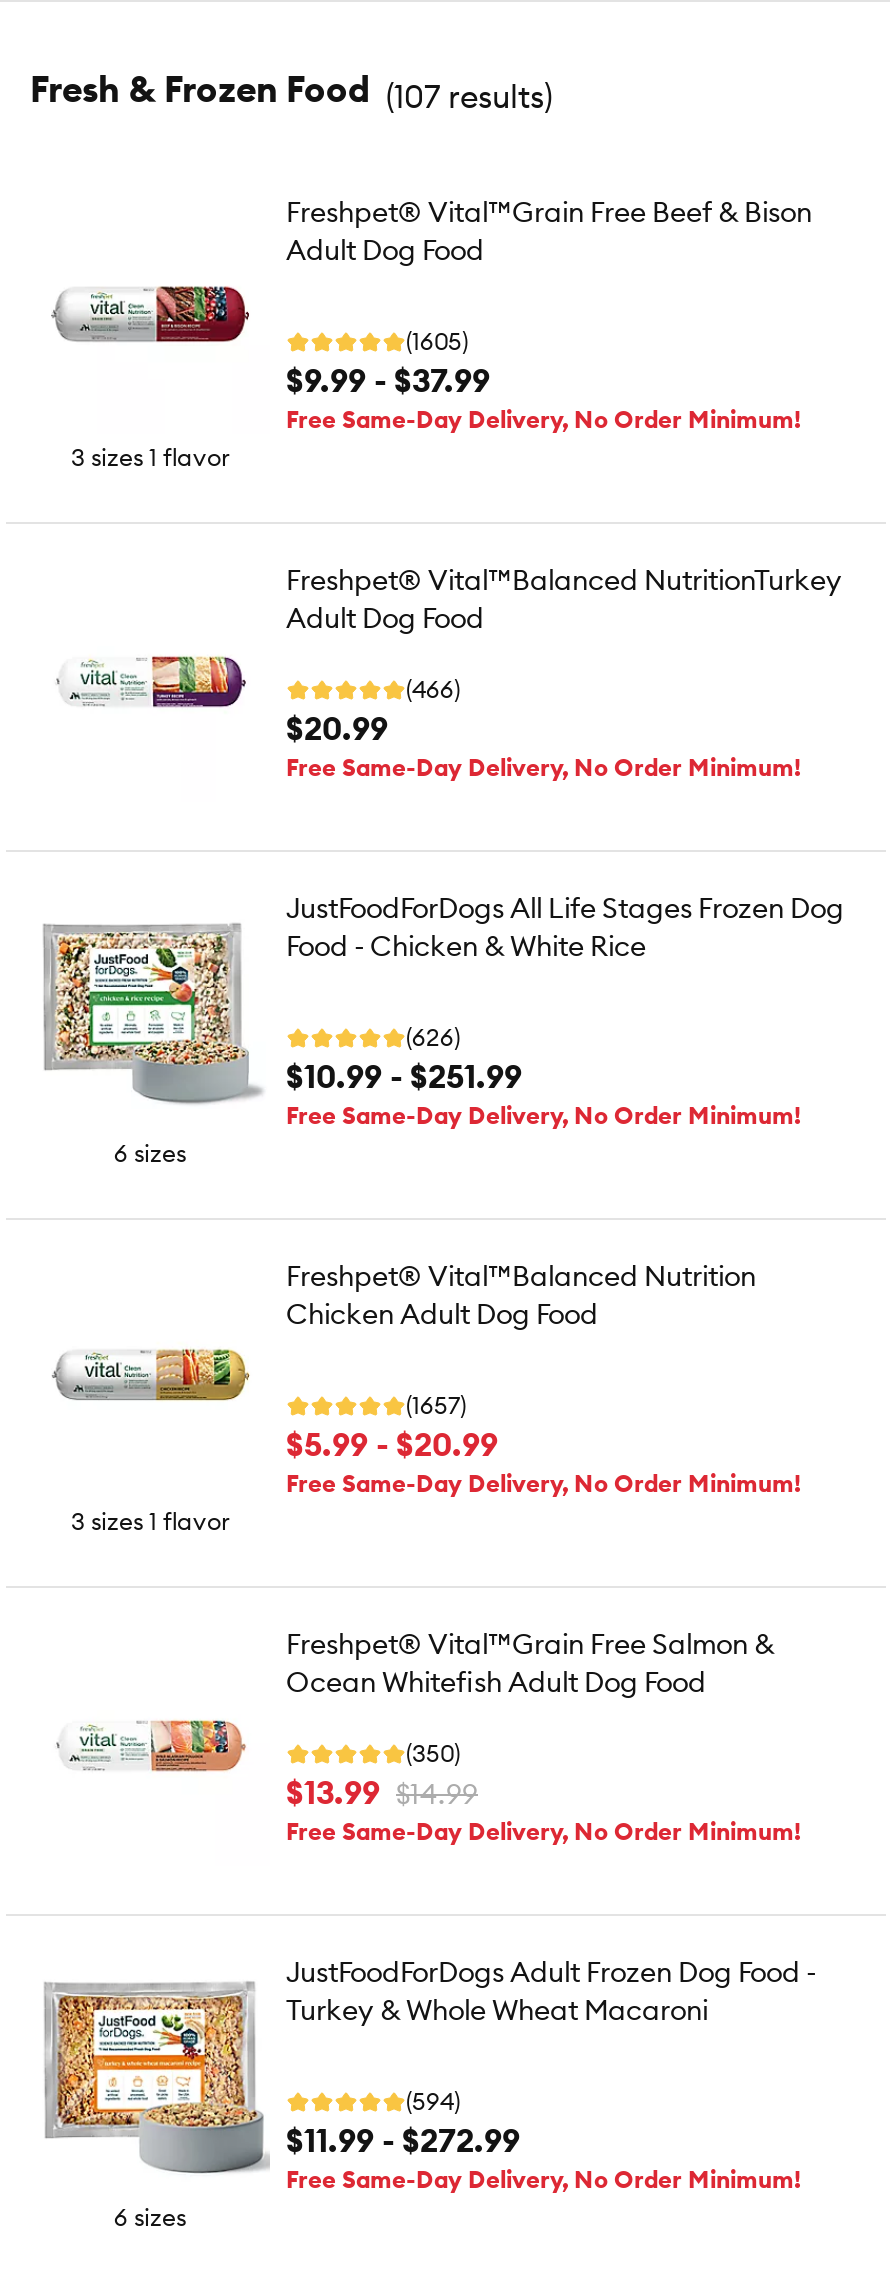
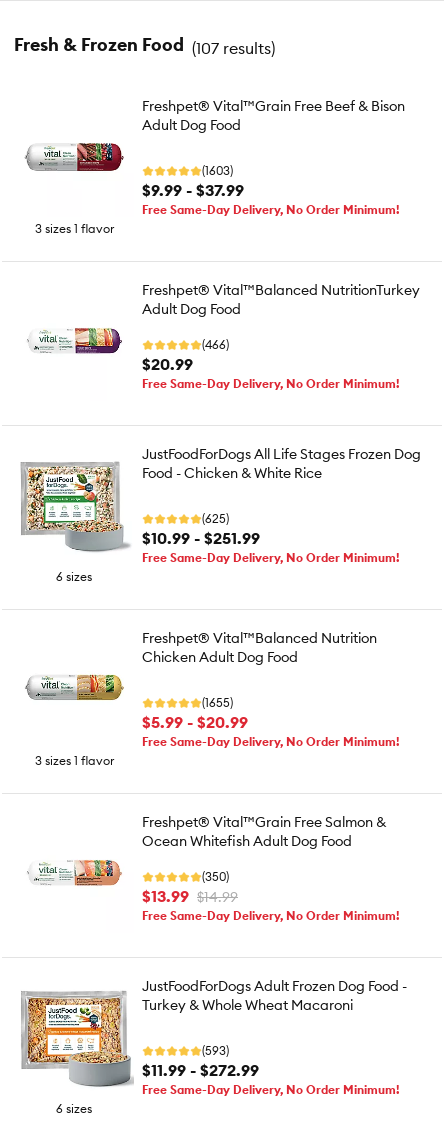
- (1605)
+ (1603)

- (626)
+ (625)

- (1657)
+ (1655)

- (594)
+ (593)
